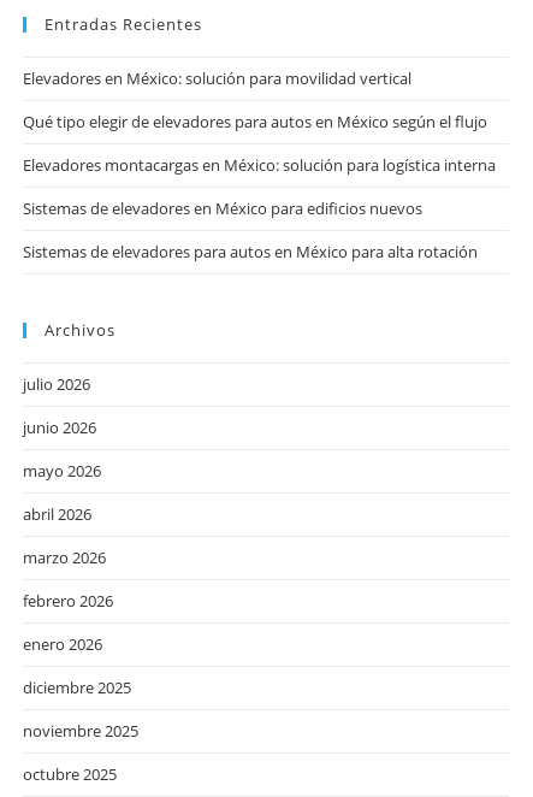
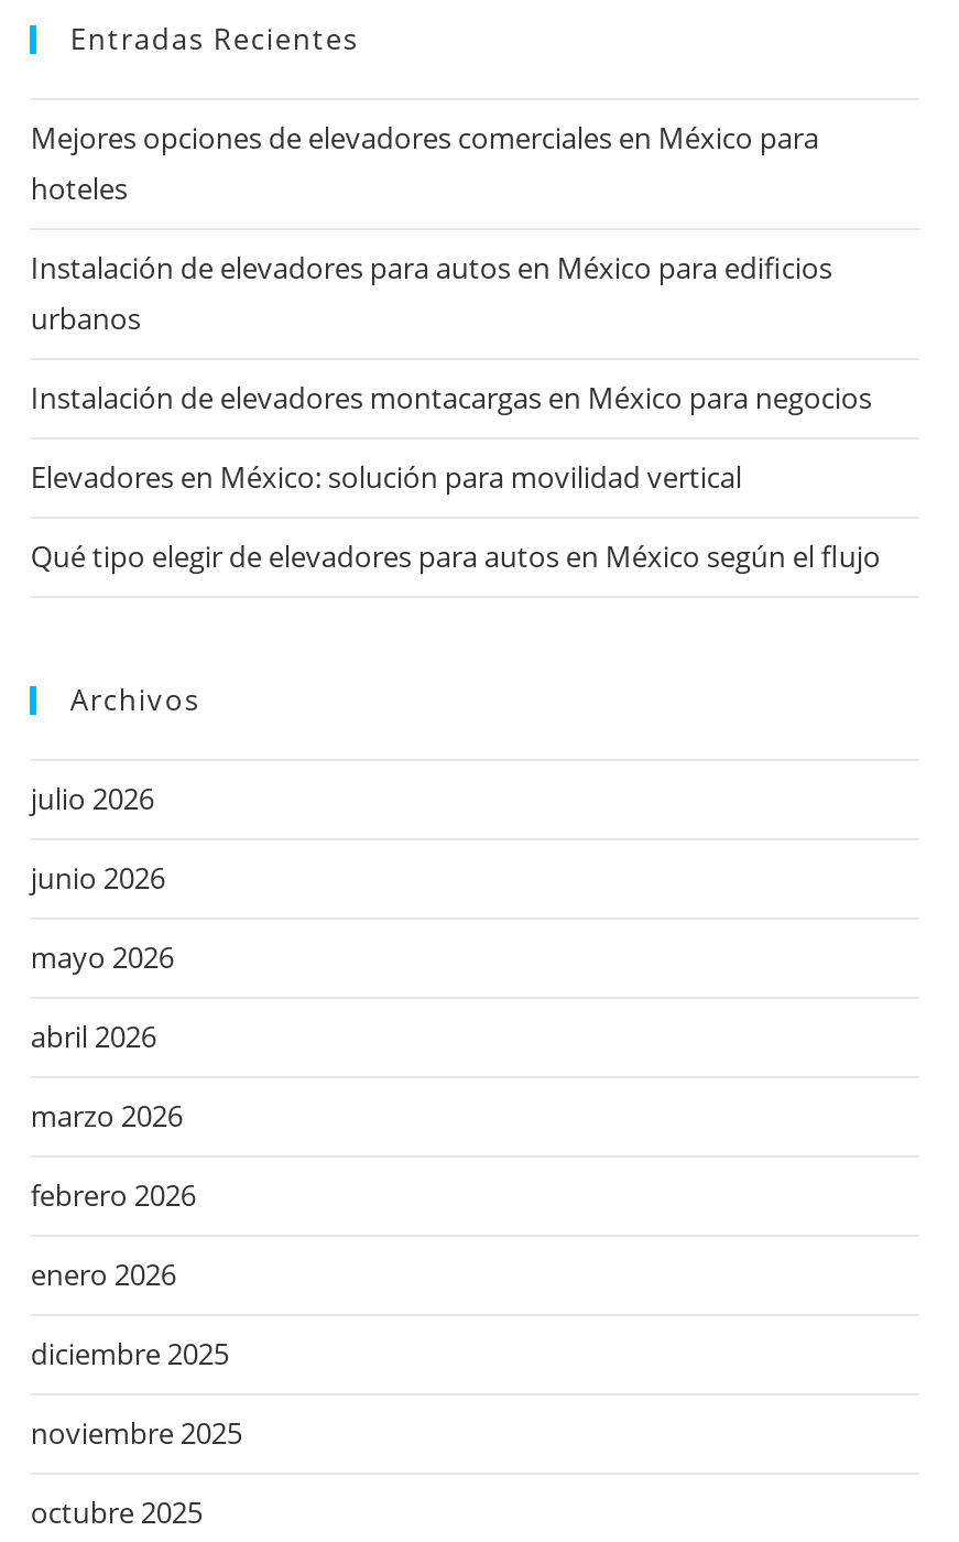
+ Mejores opciones de elevadores comerciales en México para
+ hoteles
+ Instalación de elevadores para autos en México para edificios
+ urbanos
+ Instalación de elevadores montacargas en México para negocios

moved down: Elevadores en México: solución para movilidad vertical | Qué tipo elegir de elevadores para autos en México según el flujo

- Elevadores montacargas en México: solución para logística interna
- Sistemas de elevadores en México para edificios nuevos
- Sistemas de elevadores para autos en México para alta rotación
